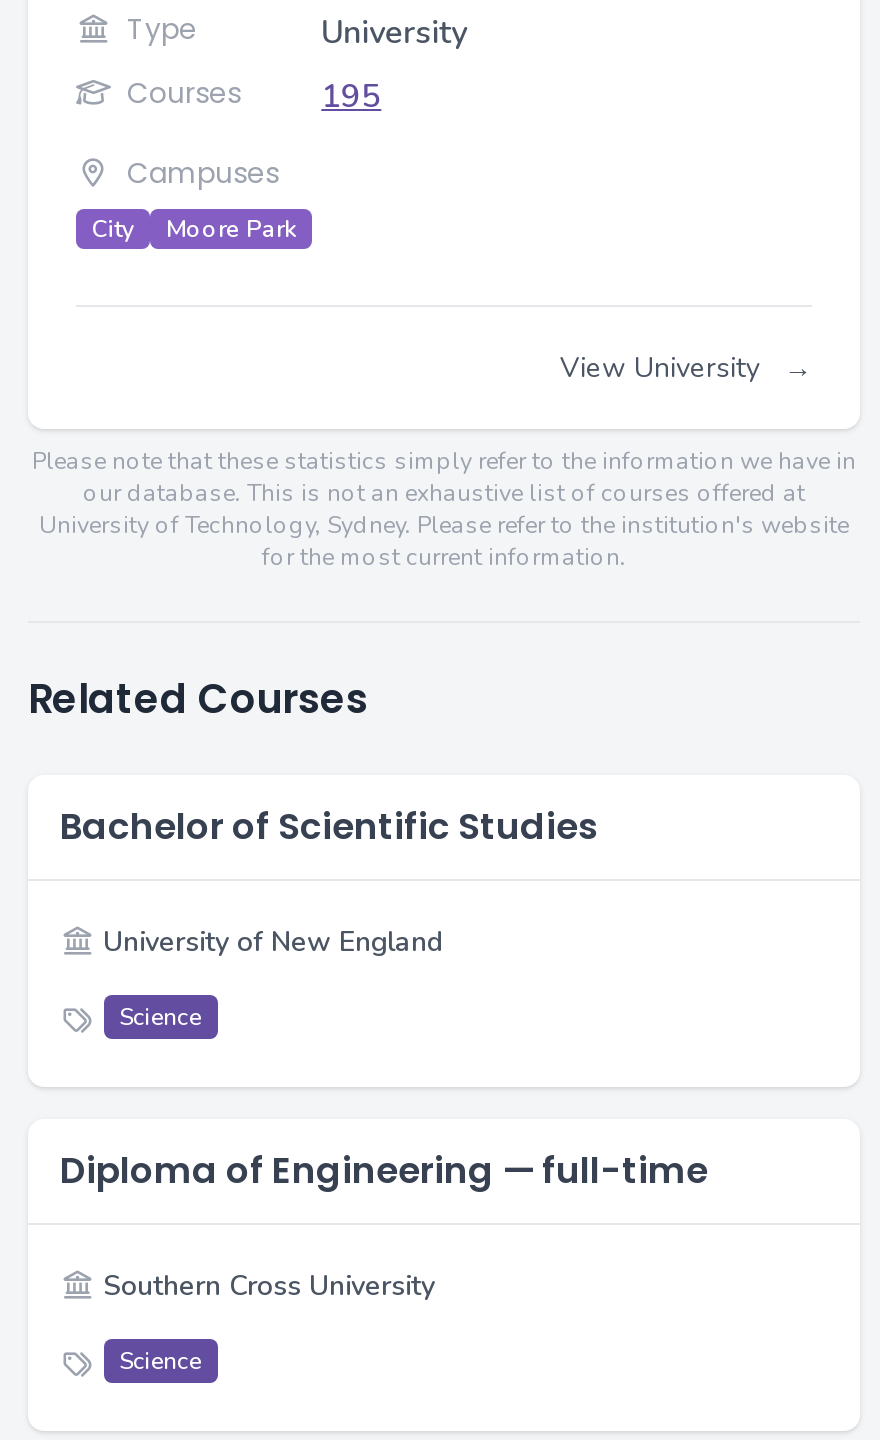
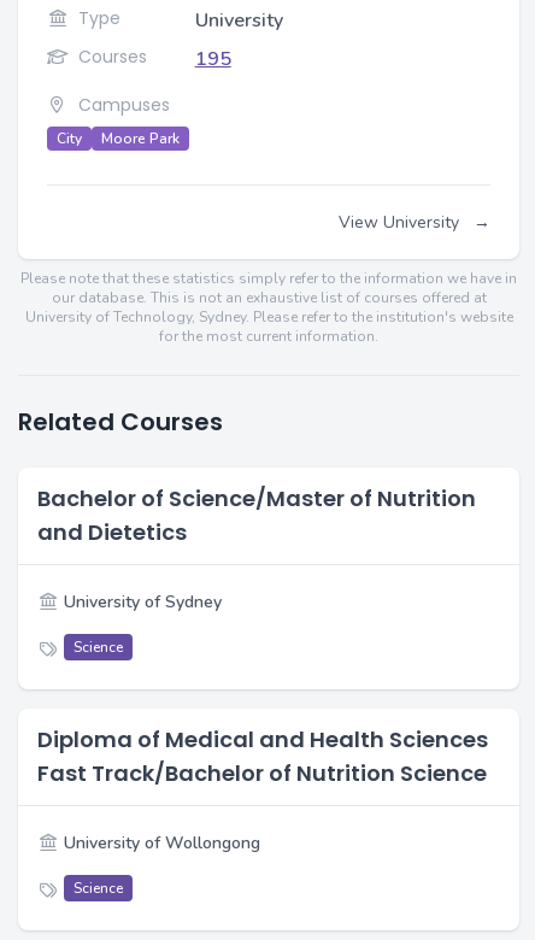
- Bachelor of Scientific Studies
+ Bachelor of Science/Master of Nutrition
+ and Dietetics

- University of New England
+ University of Sydney

- Diploma of Engineering — full-time
+ Diploma of Medical and Health Sciences
+ Fast Track/Bachelor of Nutrition Science

- Southern Cross University
+ University of Wollongong
